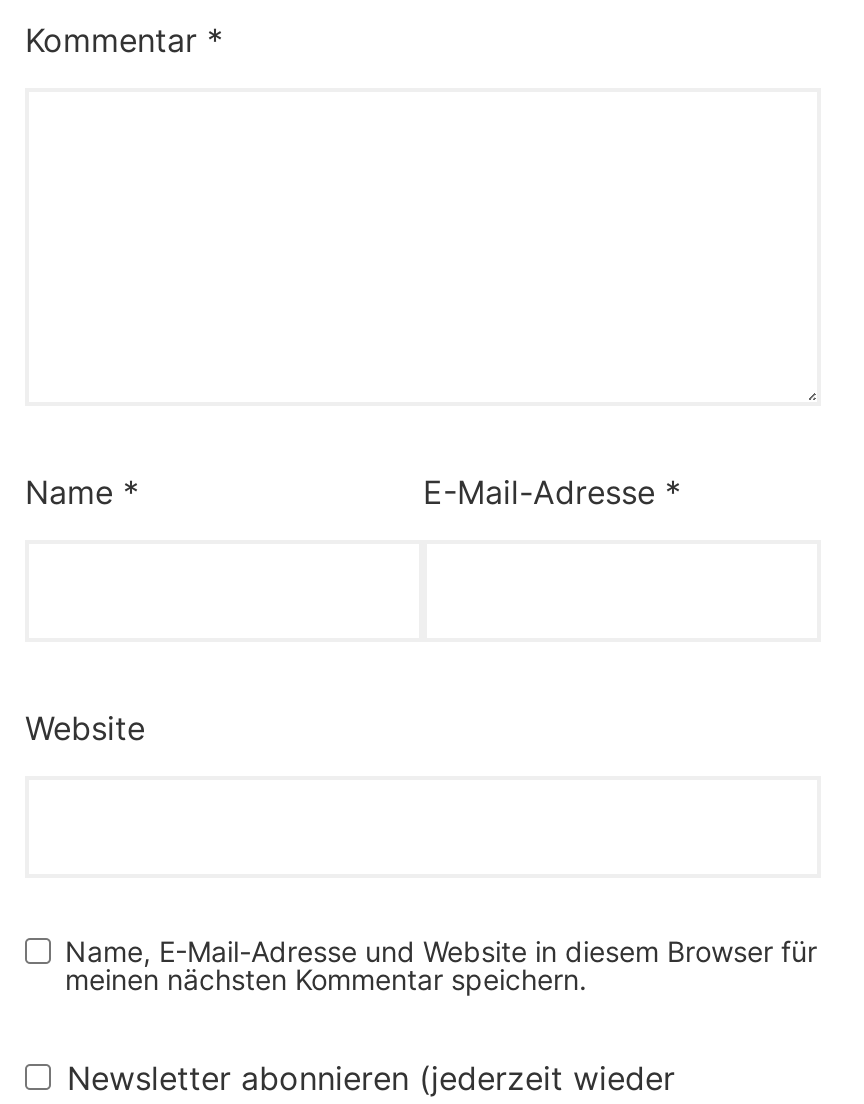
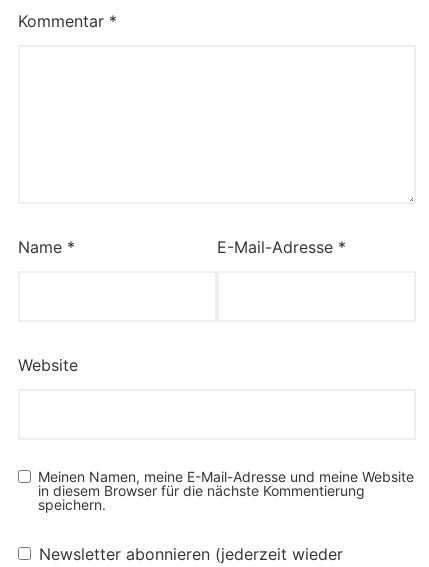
- Name, E-Mail-Adresse und Website in diesem Browser für
- meinen nächsten Kommentar speichern.
+ Meinen Namen, meine E-Mail-Adresse und meine Website
+ in diesem Browser für die nächste Kommentierung
+ speichern.
